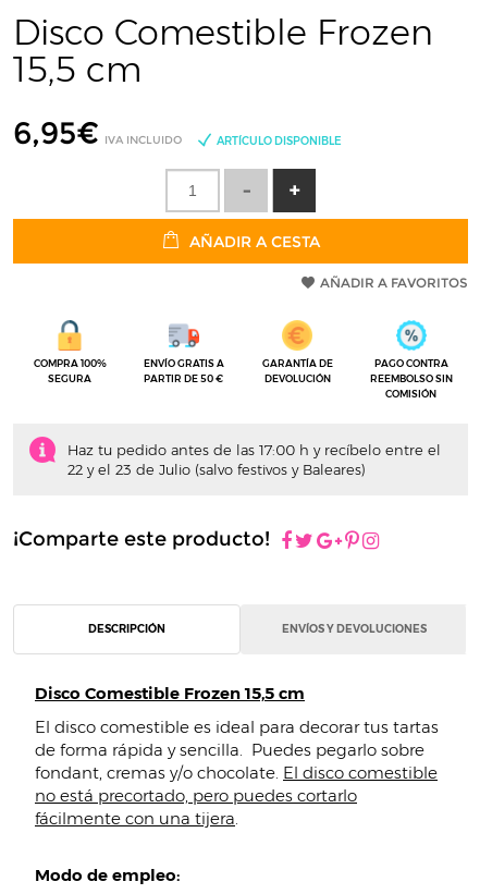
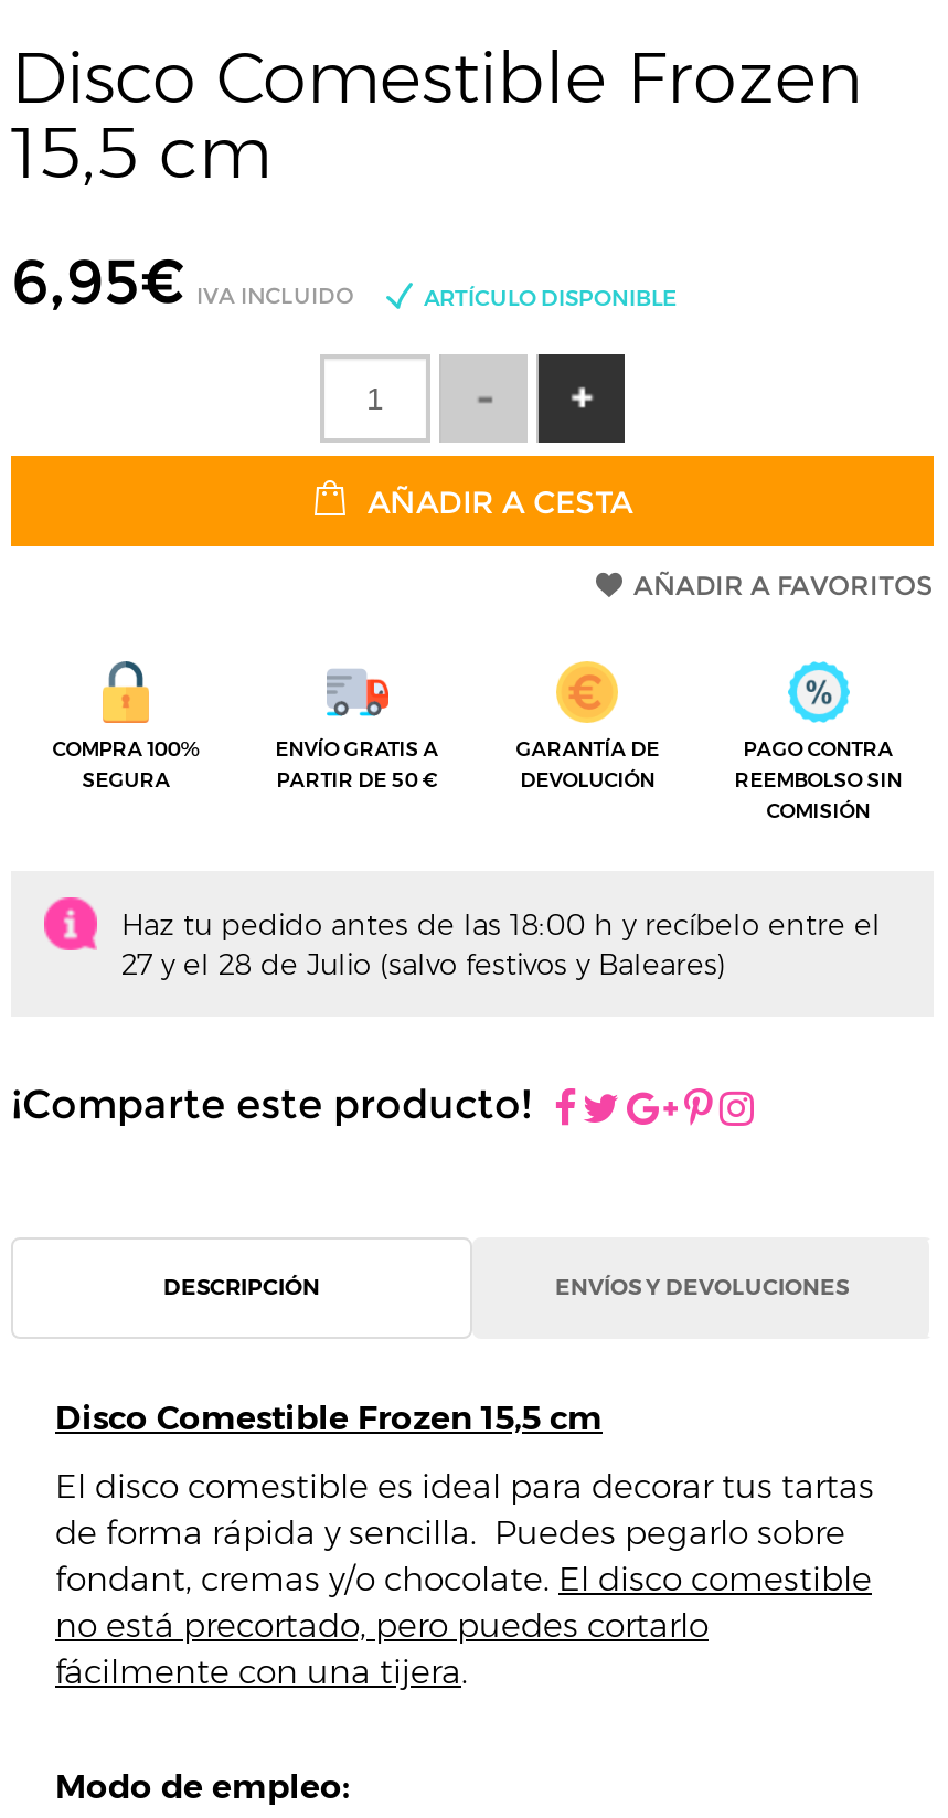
- Haz tu pedido antes de las 17:00 h y recíbelo entre el
+ Haz tu pedido antes de las 18:00 h y recíbelo entre el

- 22 y el 23 de Julio (salvo festivos y Baleares)
+ 27 y el 28 de Julio (salvo festivos y Baleares)
